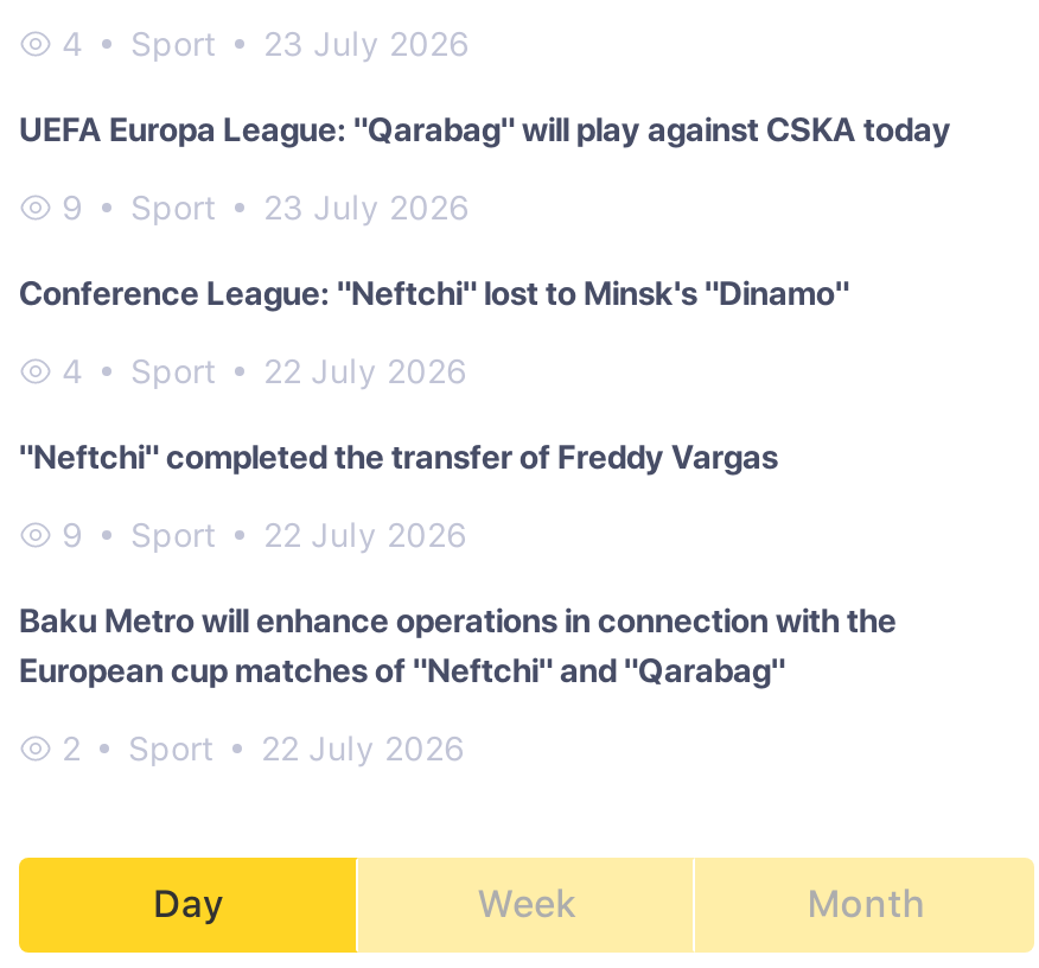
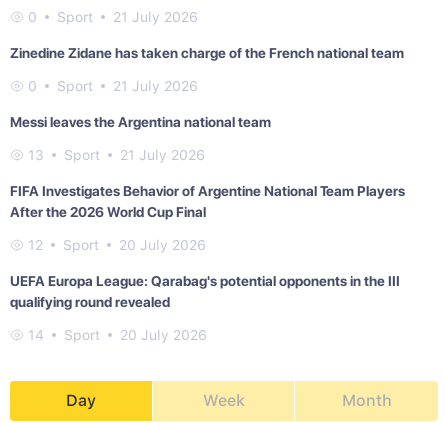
- 4
+ 0

- 23 July 2026
+ 21 July 2026

- UEFA Europa League: "Qarabag" will play against CSKA today
+ Zinedine Zidane has taken charge of the French national team

- 9
+ 0

- 23 July 2026
+ 21 July 2026

- Conference League: "Neftchi" lost to Minsk's "Dinamo"
+ Messi leaves the Argentina national team

- 4
+ 13

- 22 July 2026
+ 21 July 2026

- "Neftchi" completed the transfer of Freddy Vargas
+ FIFA Investigates Behavior of Argentine National Team Players
+ After the 2026 World Cup Final

- 9
+ 12

- 22 July 2026
+ 20 July 2026

- Baku Metro will enhance operations in connection with the
- European cup matches of "Neftchi" and "Qarabag"
+ UEFA Europa League: Qarabag's potential opponents in the III
+ qualifying round revealed

- 2
+ 14

- 22 July 2026
+ 20 July 2026
